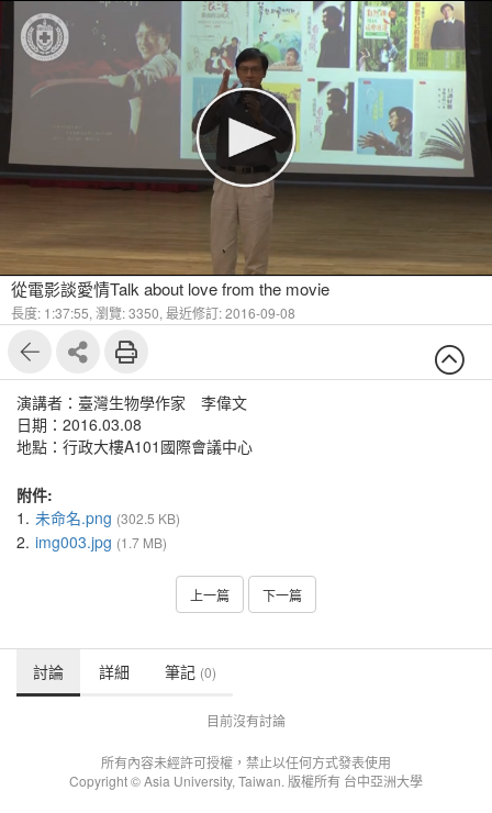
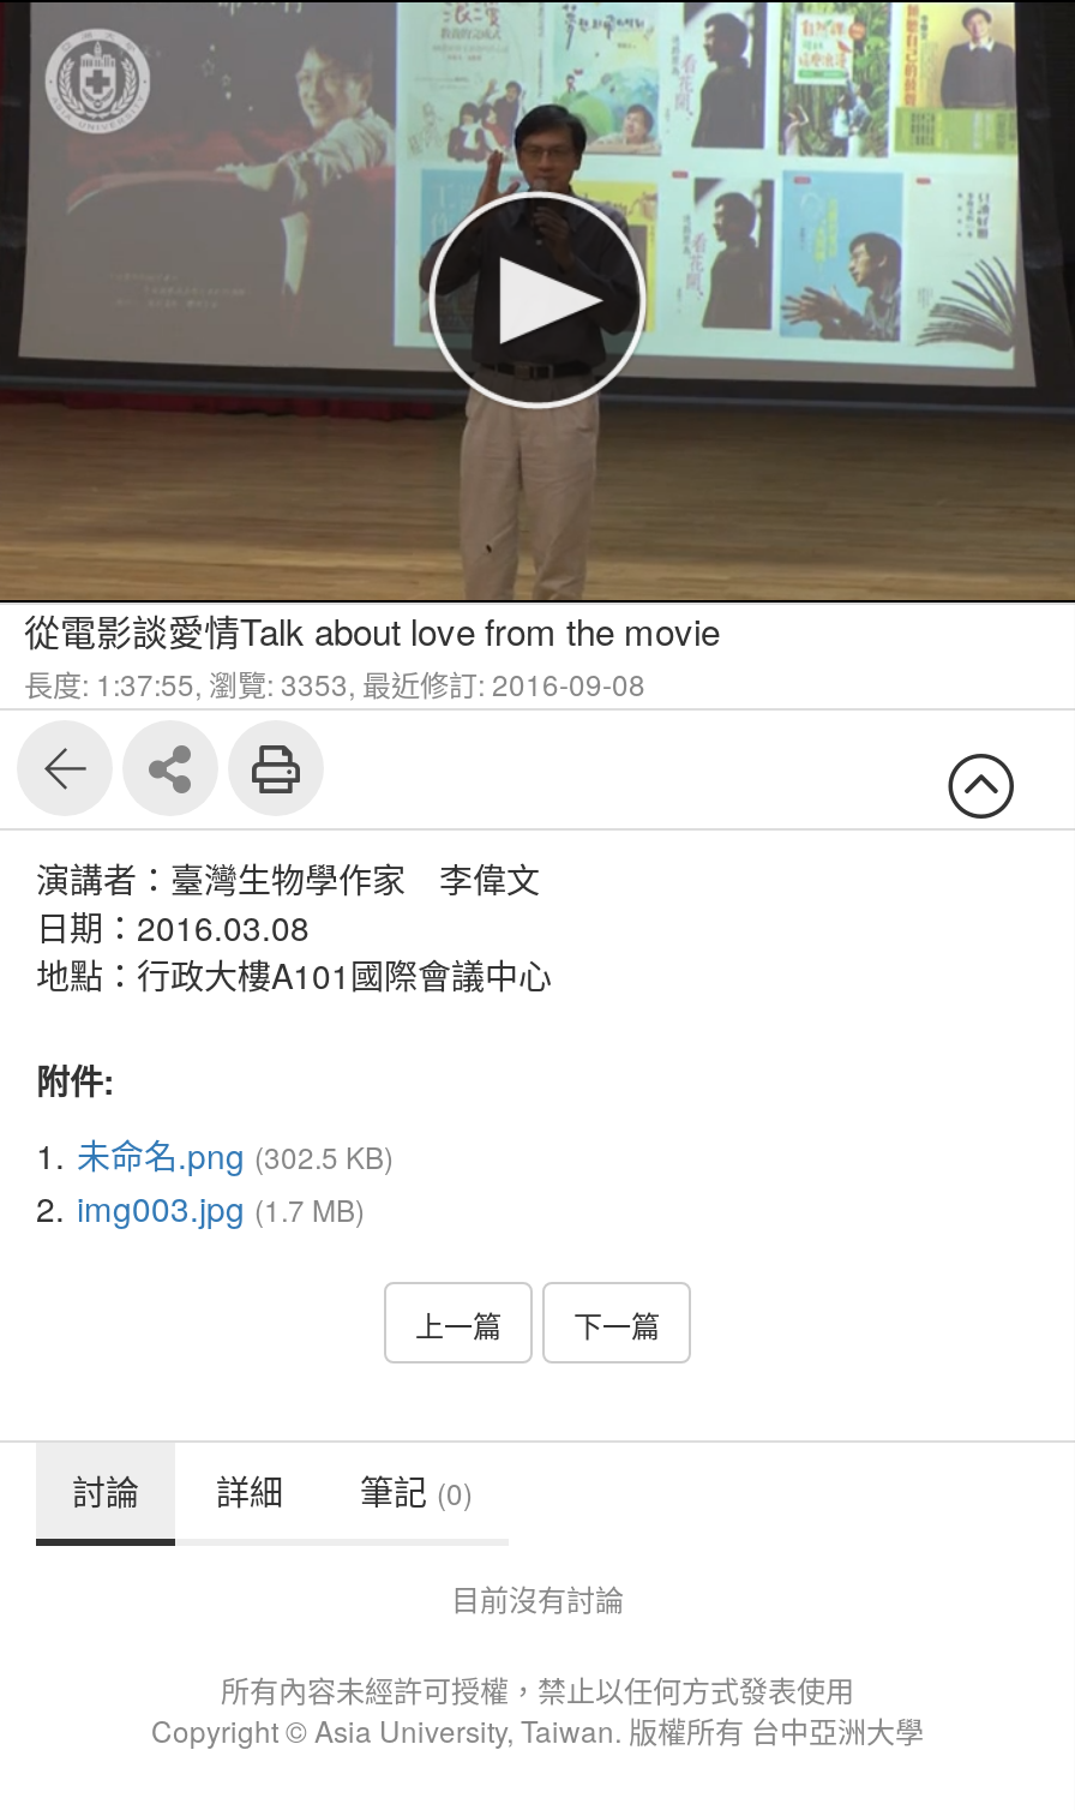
- 長度: 1:37:55,瀏覽: 3350,最近修訂: 2016-09-08
+ 長度: 1:37:55,瀏覽: 3353,最近修訂: 2016-09-08
